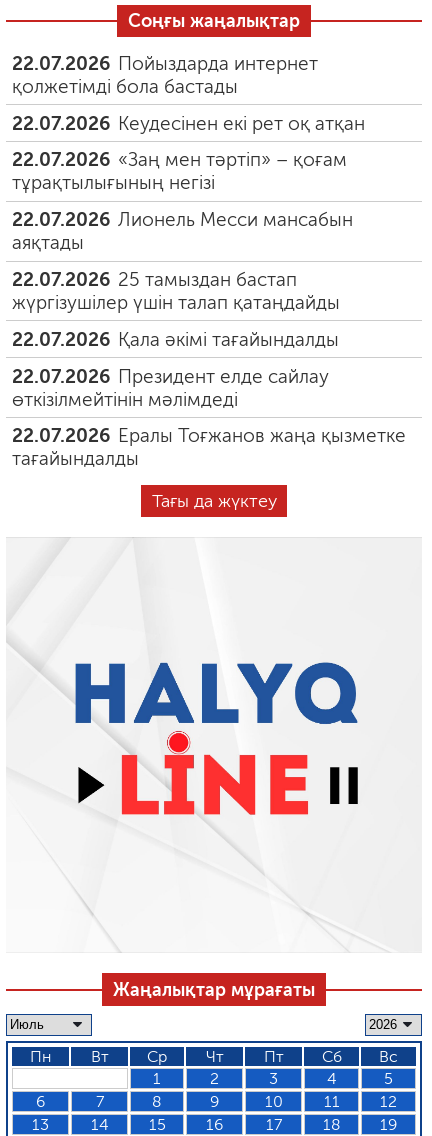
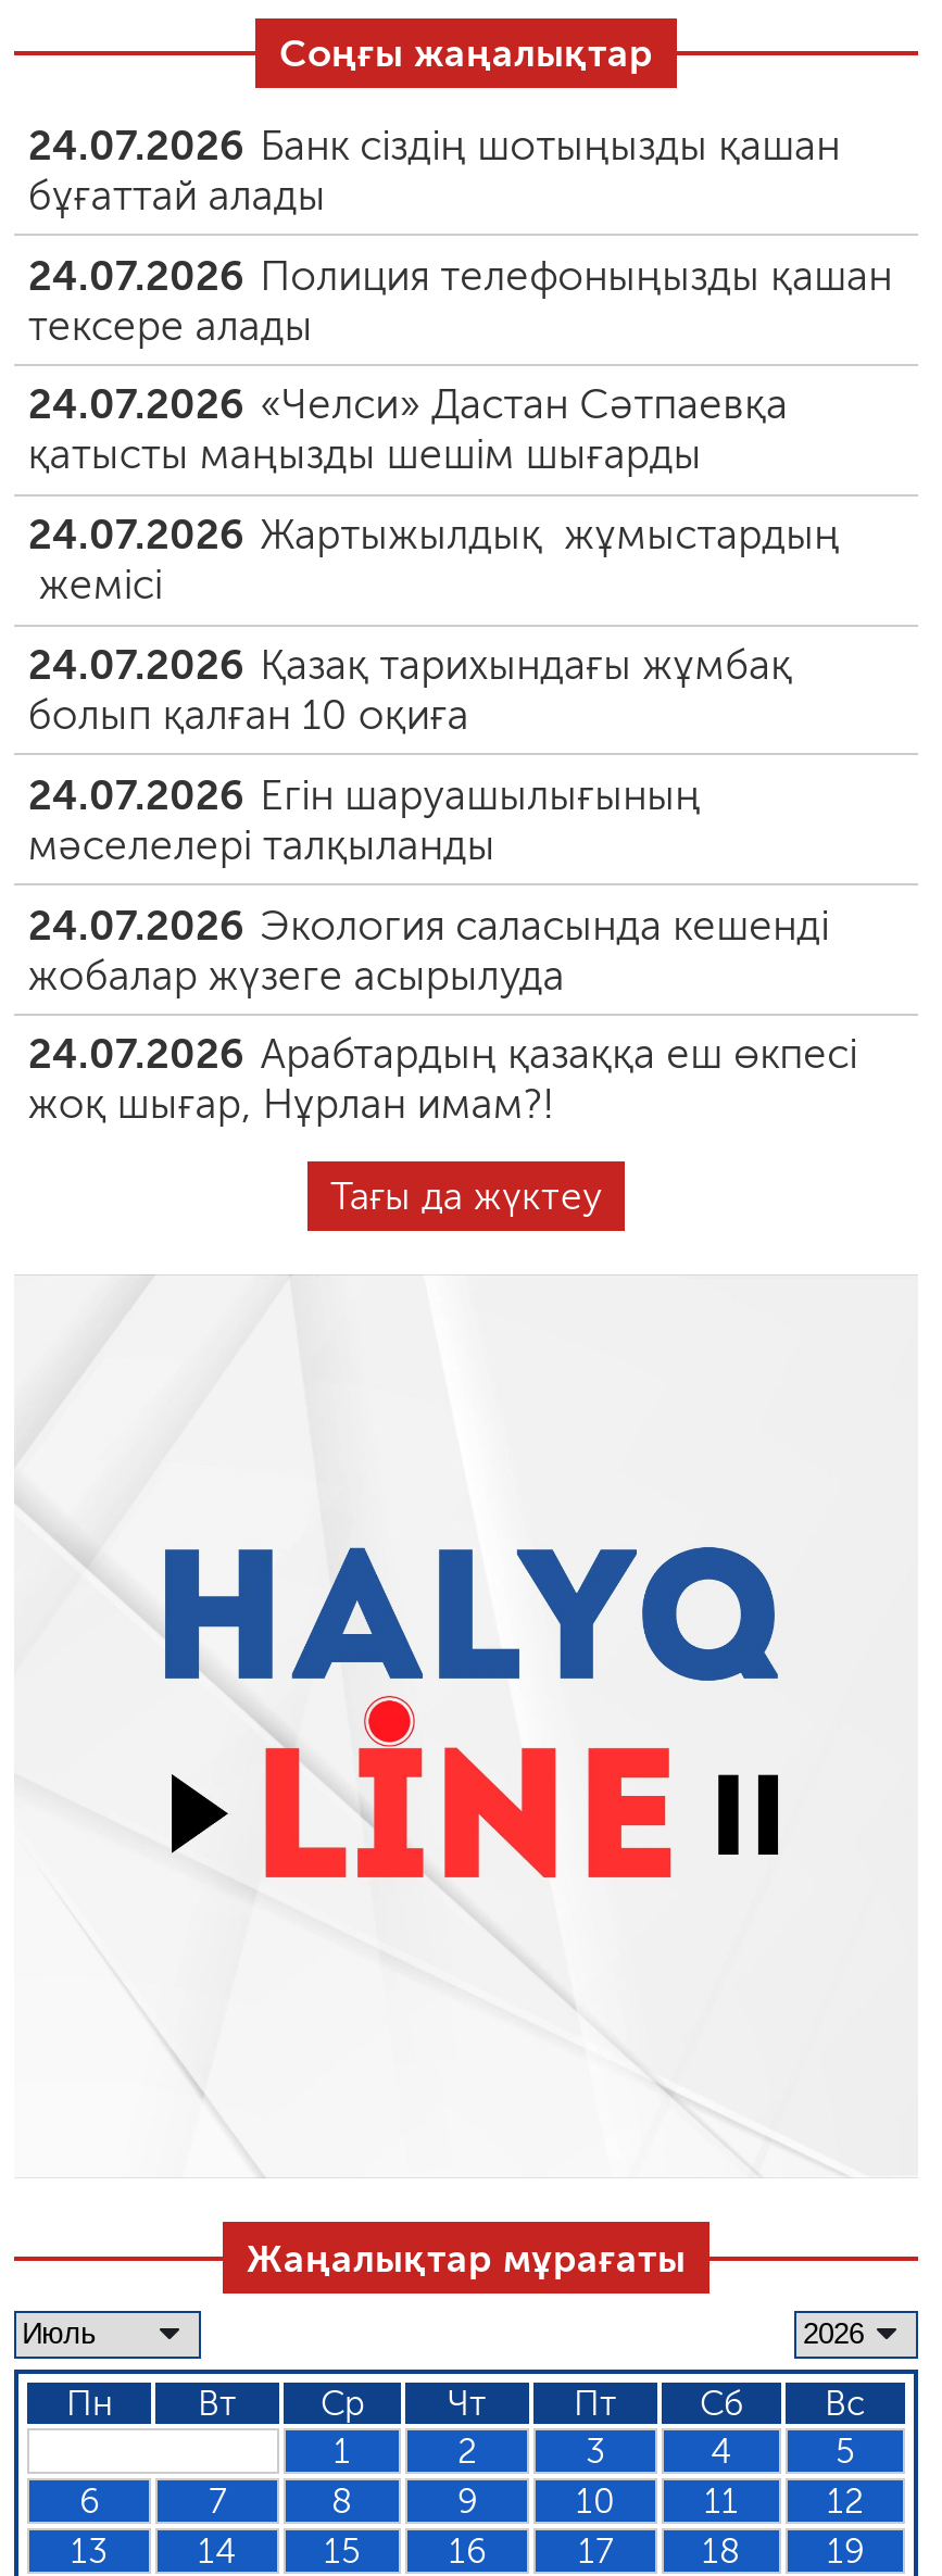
- 22.07.2026 Пойыздарда интернет
- қолжетімді бола бастады
+ 24.07.2026 Банк сіздің шотыңызды қашан
+ бұғаттай алады

- 22.07.2026 Кеудесінен екі рет оқ атқан
+ 24.07.2026 Полиция телефоныңызды қашан
+ тексере алады

- 22.07.2026 «Заң мен тәртіп» – қоғам
- тұрақтылығының негізі
+ 24.07.2026 «Челси» Дастан Сәтпаевқа
+ қатысты маңызды шешім шығарды

- 22.07.2026 Лионель Месси мансабын
- аяқтады
+ 24.07.2026 Жартыжылдық жұмыстардың
+ жемісі

- 22.07.2026 25 тамыздан бастап
- жүргізушілер үшін талап қатаңдайды
+ 24.07.2026 Қазақ тарихындағы жұмбақ
+ болып қалған 10 оқиға

- 22.07.2026 Қала әкімі тағайындалды
+ 24.07.2026 Егін шаруашылығының
+ мәселелері талқыланды

- 22.07.2026 Президент елде сайлау
- өткізілмейтінін мәлімдеді
+ 24.07.2026 Экология саласында кешенді
+ жобалар жүзеге асырылуда

- 22.07.2026 Ералы Тоғжанов жаңа қызметке
- тағайындалды
+ 24.07.2026 Арабтардың қазаққа еш өкпесі
+ жоқ шығар, Нұрлан имам?!
